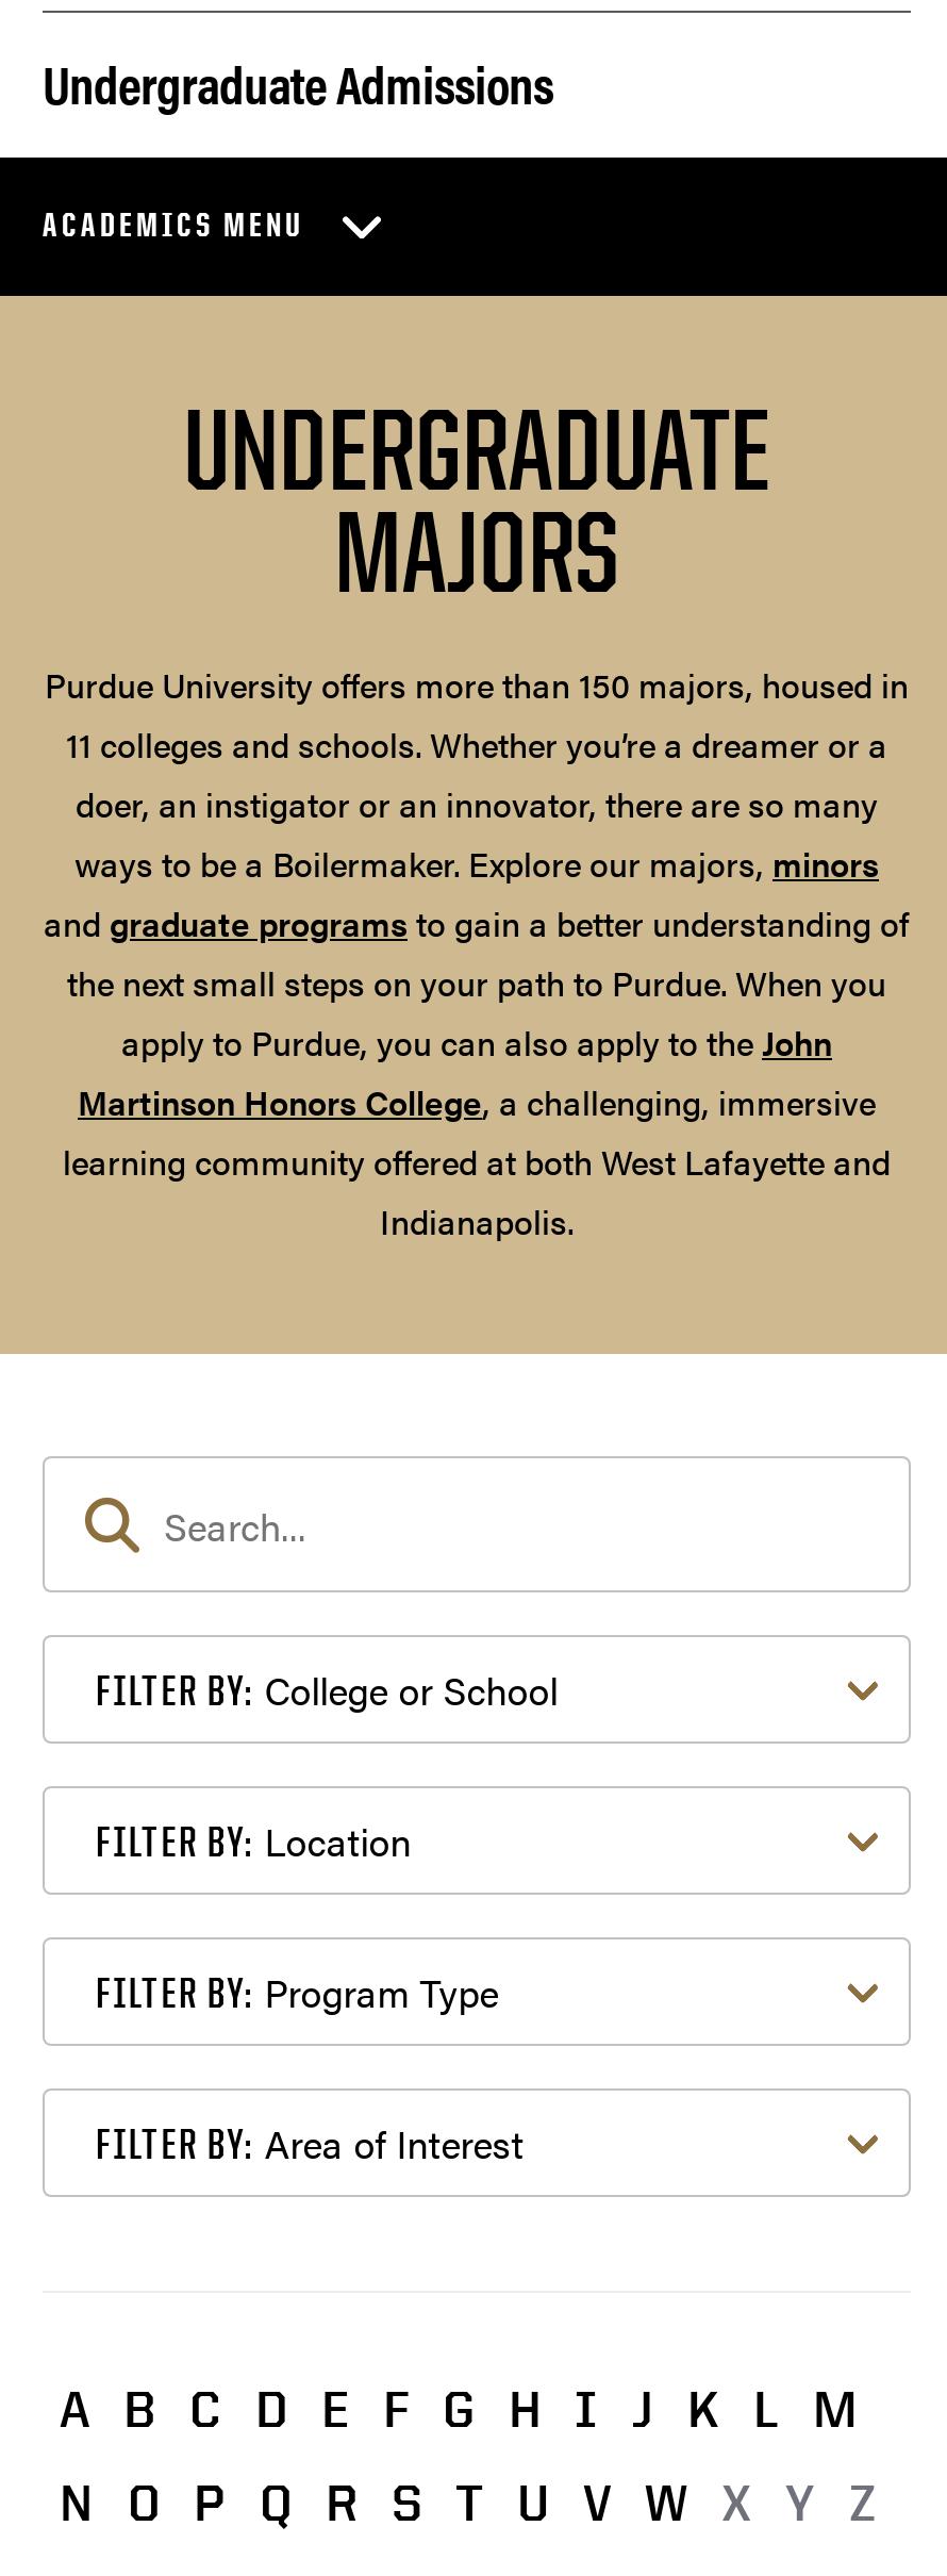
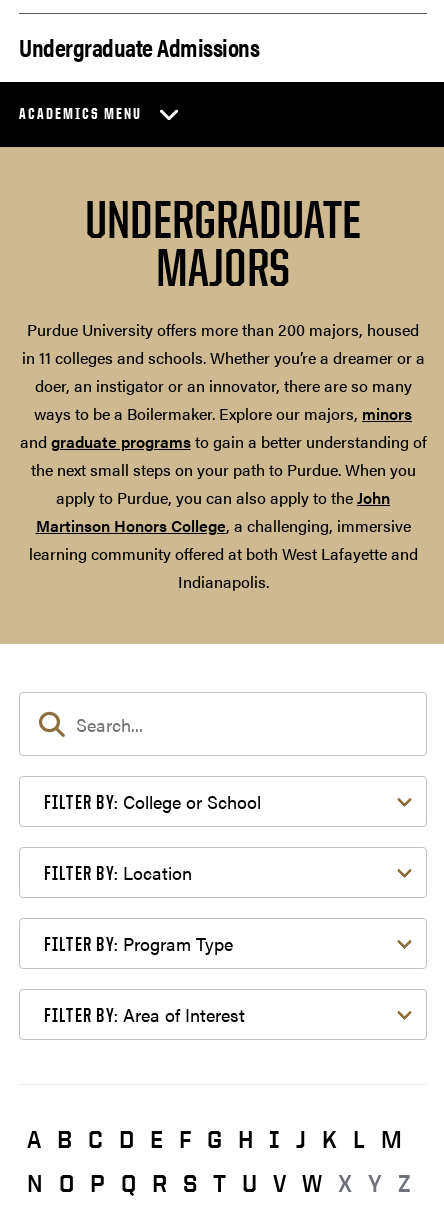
- Purdue University offers more than 150 majors, housed in
- 11 colleges and schools. Whether you’re a dreamer or a
+ Purdue University offers more than 200 majors, housed
+ in 11 colleges and schools. Whether you’re a dreamer or a
